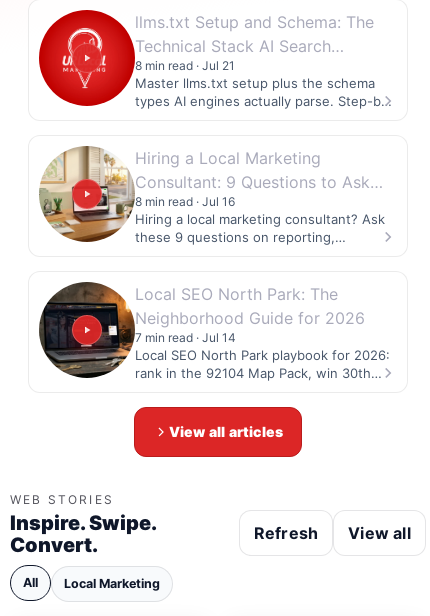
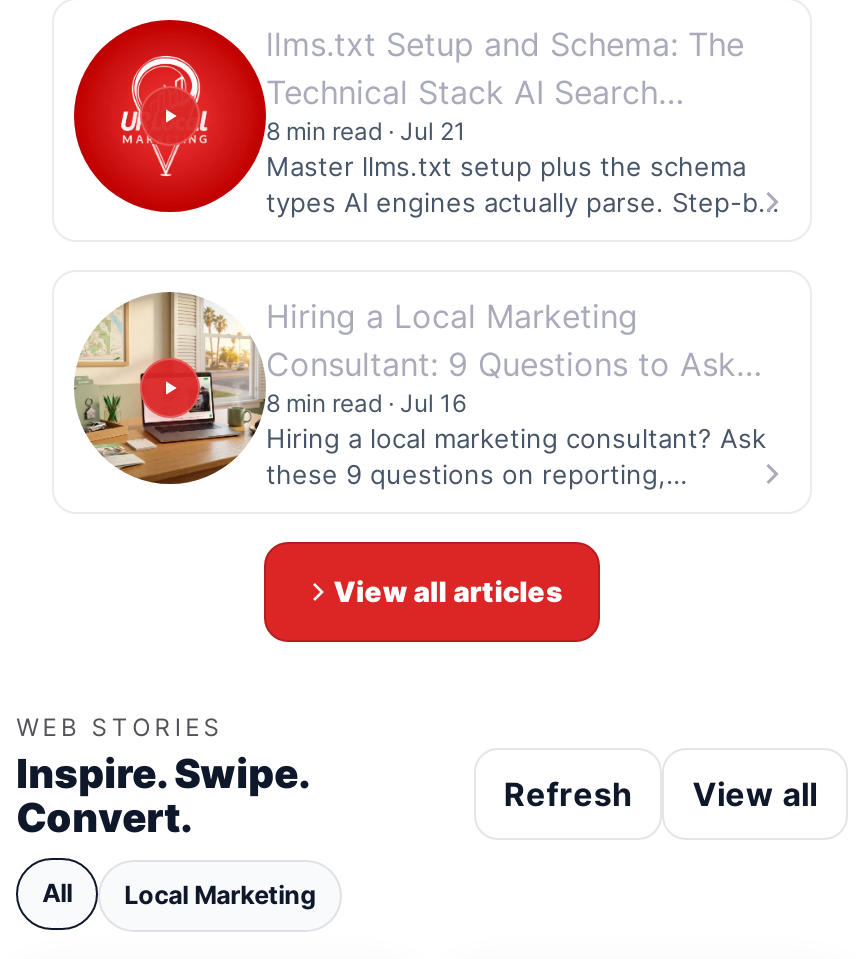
- [image]
- Local SEO North Park: The
- Neighborhood Guide for 2026
- 7 min read · Jul 14
- Local SEO North Park playbook for 2026:
- rank in the 92104 Map Pack, win 30th…
